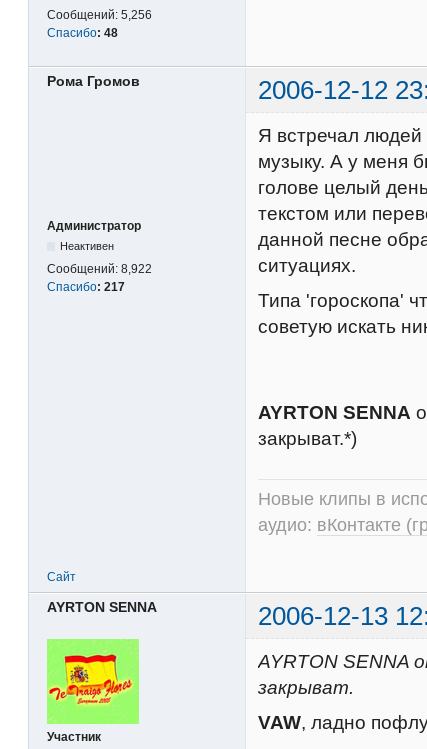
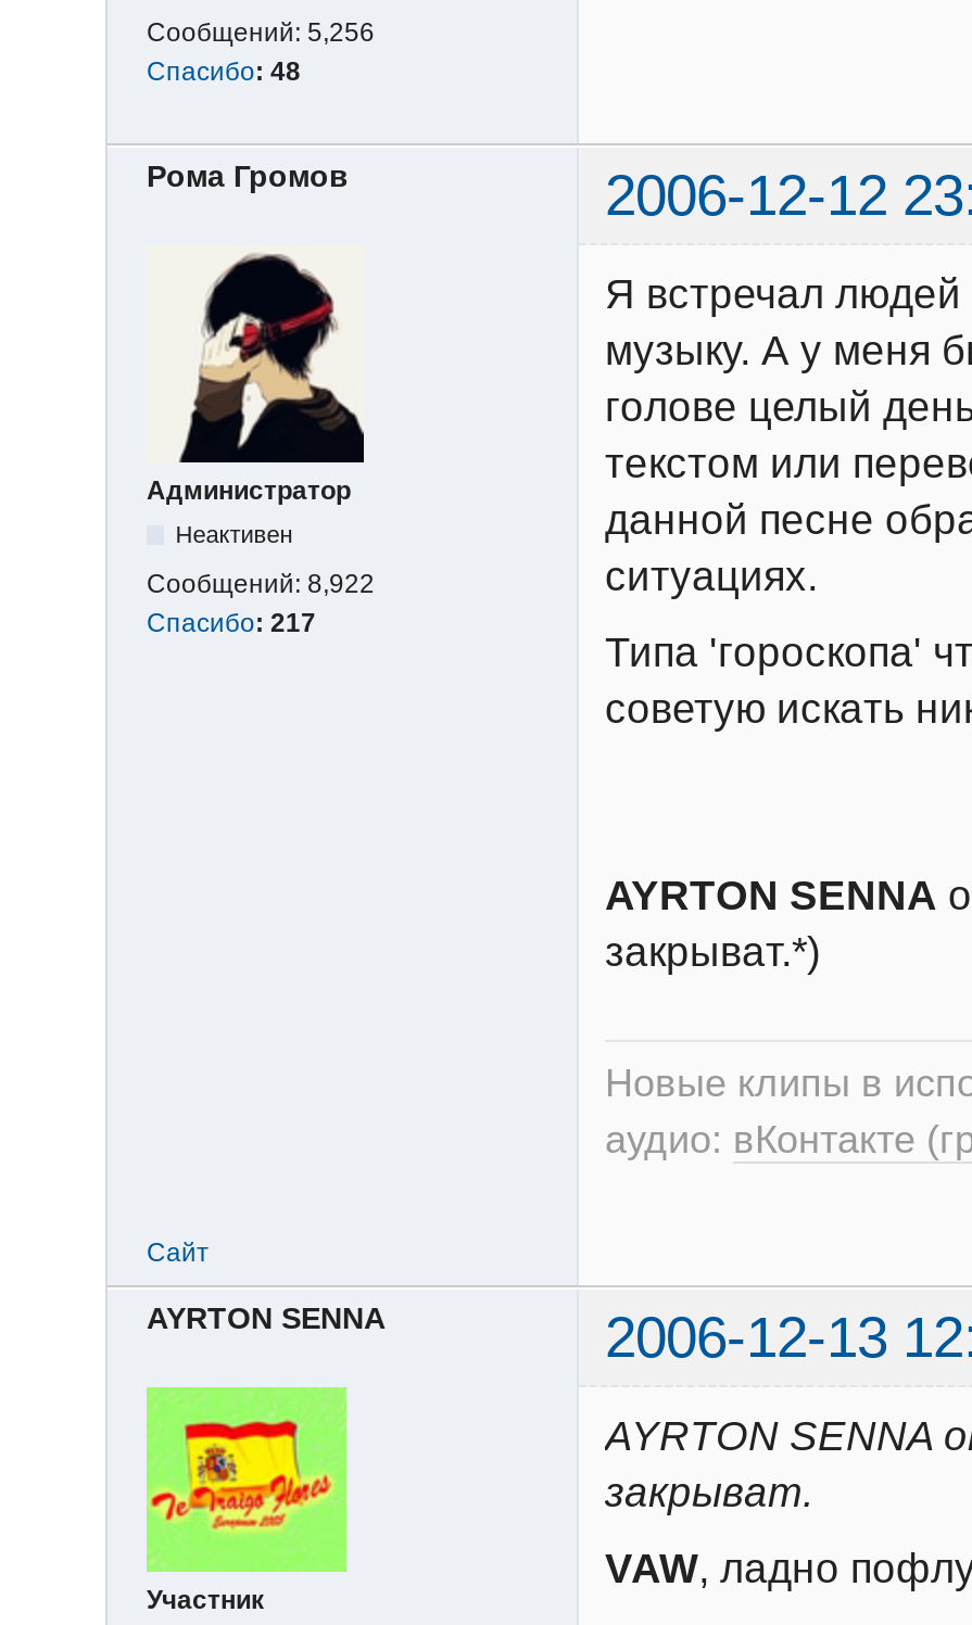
+ [image]
